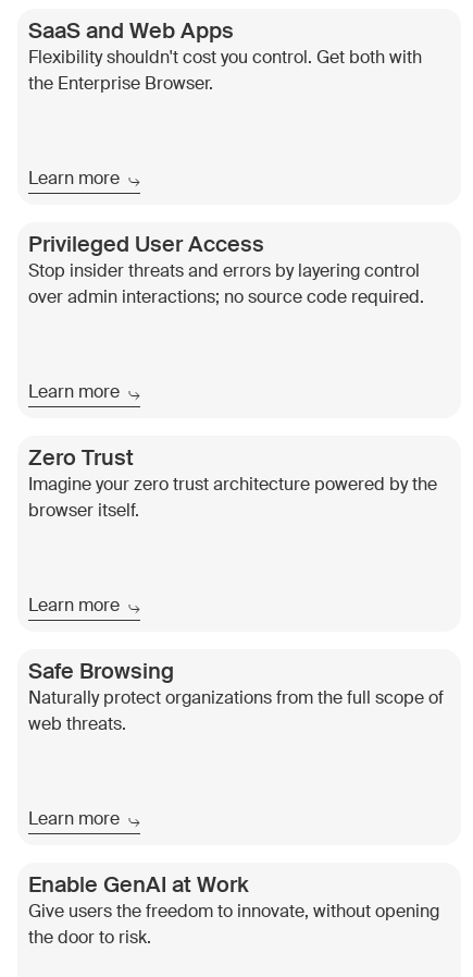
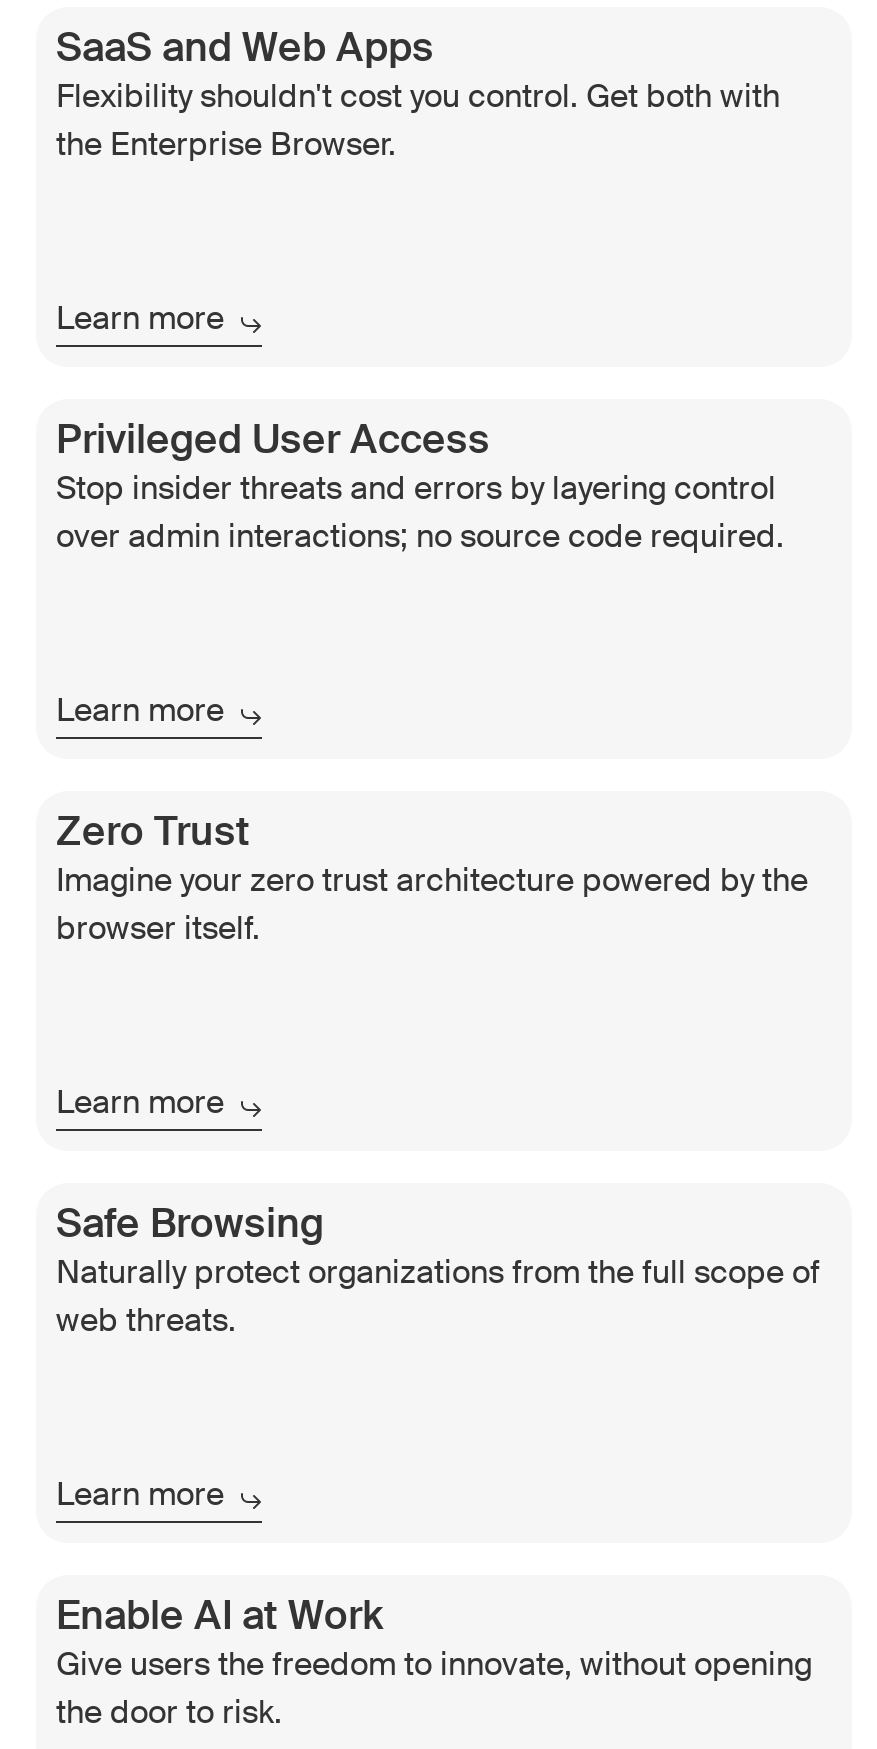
- Enable GenAI at Work
+ Enable AI at Work
